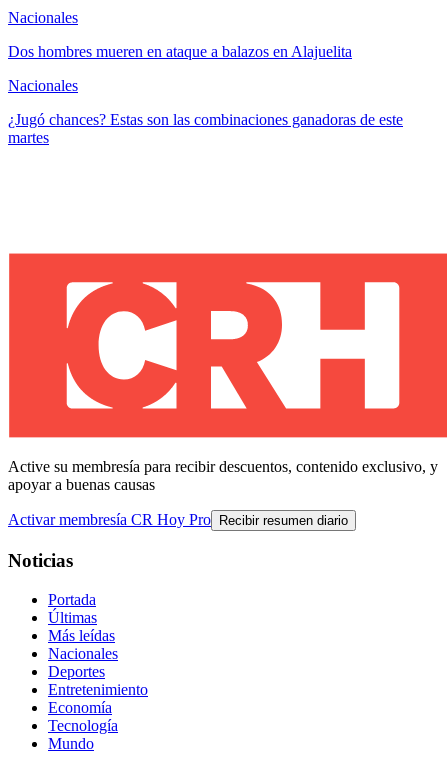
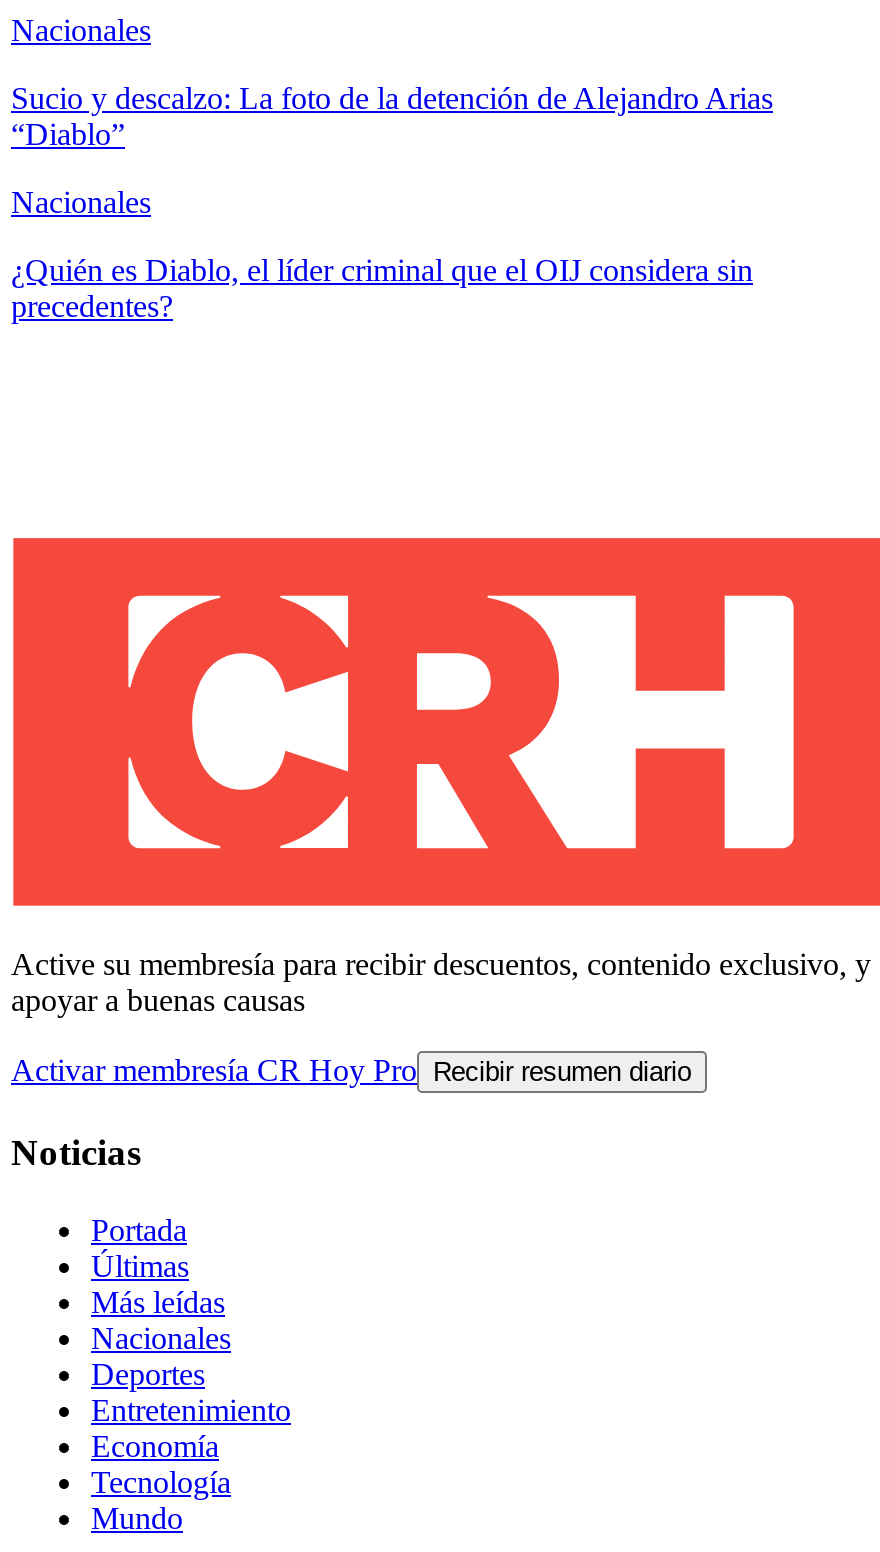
- Dos hombres mueren en ataque a balazos en Alajuelita
+ Sucio y descalzo: La foto de la detención de Alejandro Arias
+ “Diablo”

- ¿Jugó chances? Estas son las combinaciones ganadoras de este
- martes
+ ¿Quién es Diablo, el líder criminal que el OIJ considera sin
+ precedentes?
